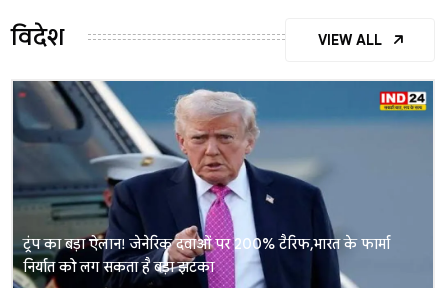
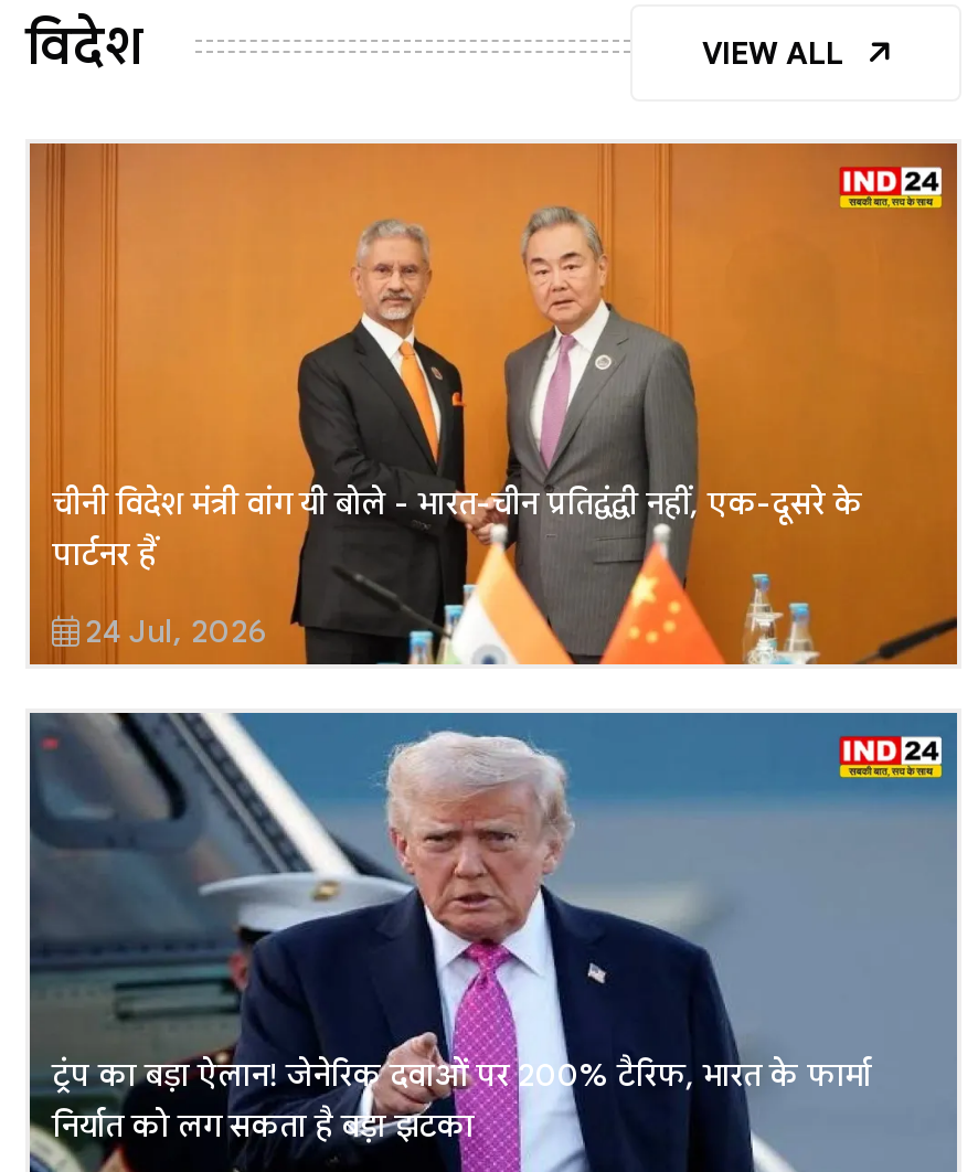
+ [image]
+ चीनी विदेश मंत्री वांग यी बोले - भारत-चीन प्रतिद्वंद्वी नहीं, एक-दूसरे के
+ पार्टनर हैं
+ 24 Jul, 2026
